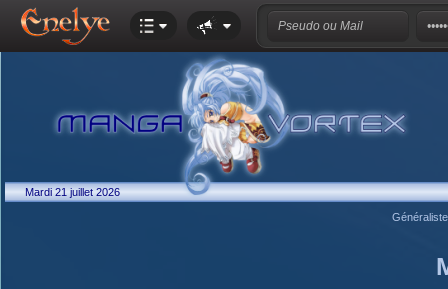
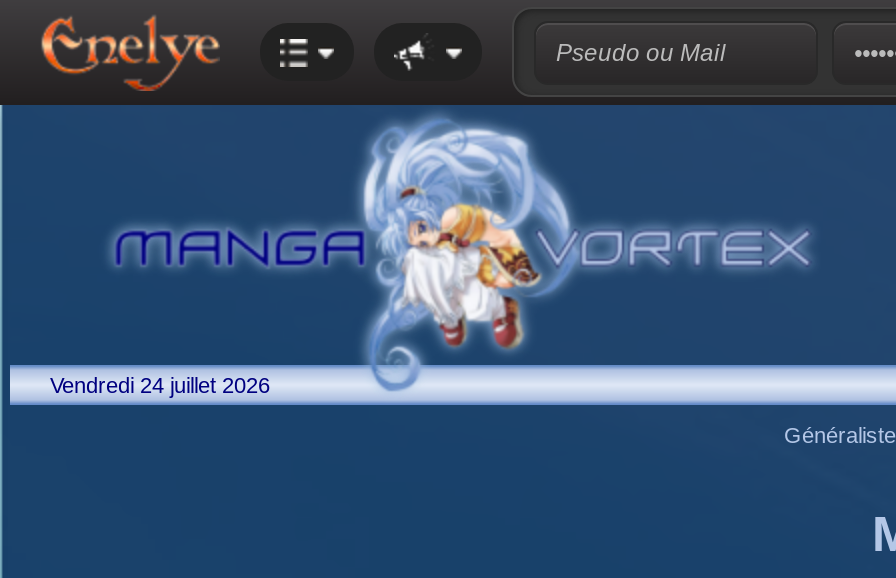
- Mardi 21 juillet 2026
+ Vendredi 24 juillet 2026
